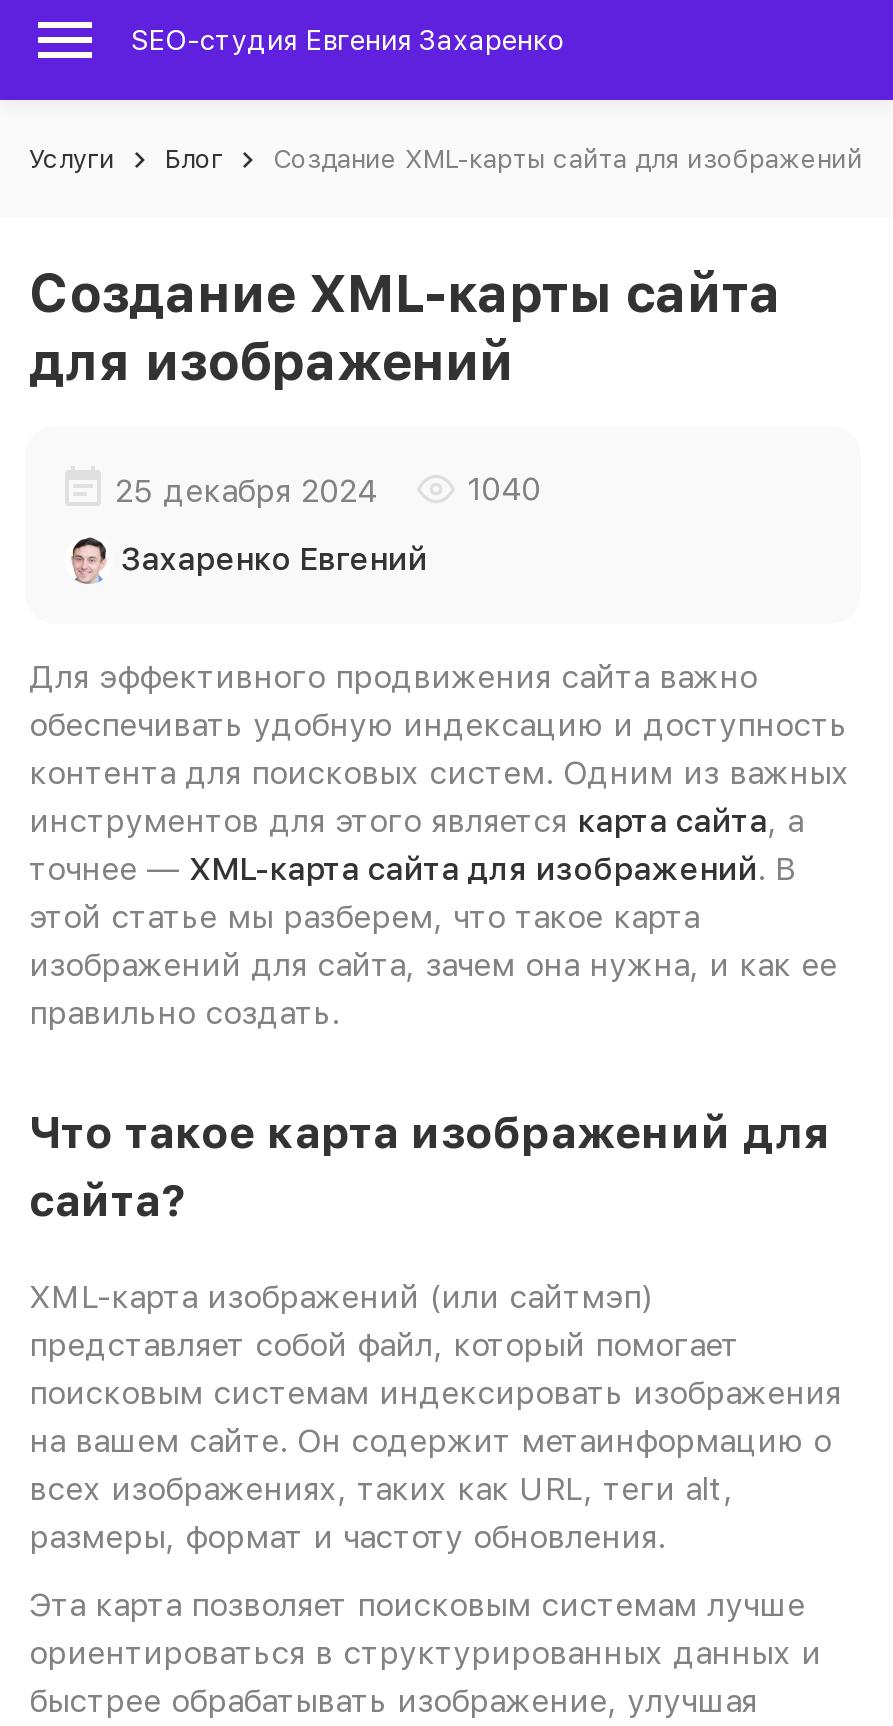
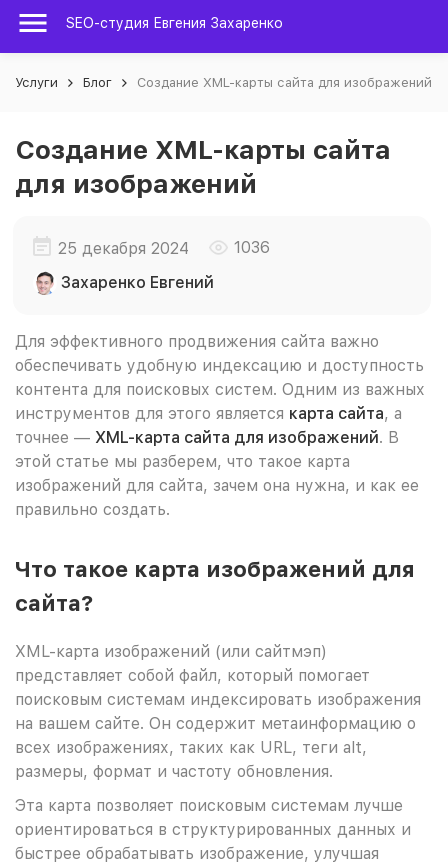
- 1040
+ 1036
